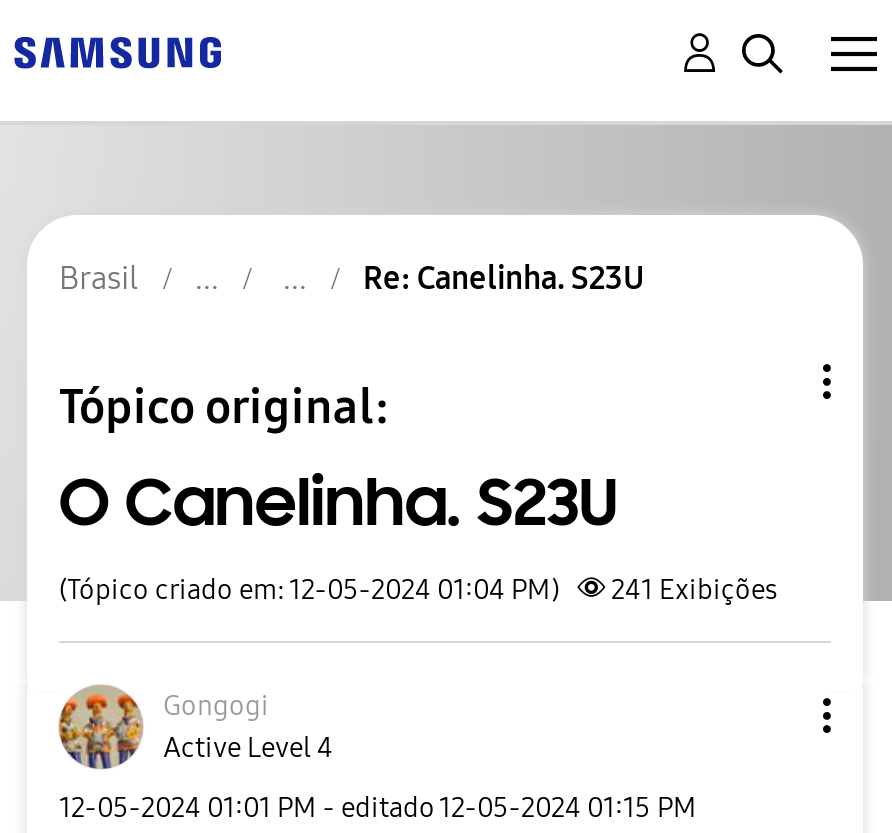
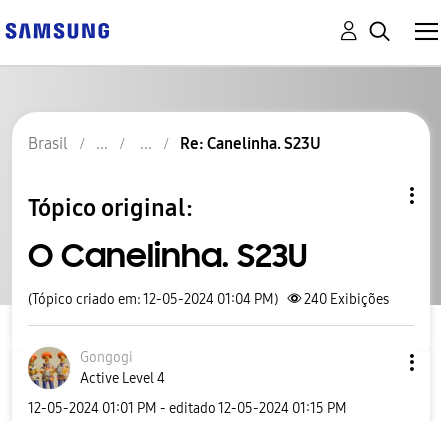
- (Tópico criado em: 12-05-2024 01:04 PM) 241 Exibições
+ (Tópico criado em: 12-05-2024 01:04 PM) 240 Exibições
